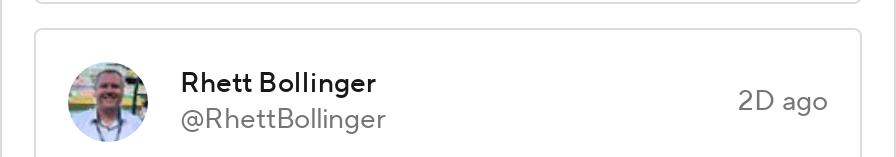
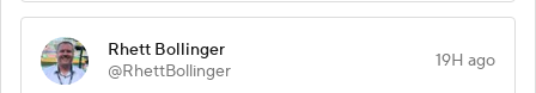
- 2D ago
+ 19H ago
